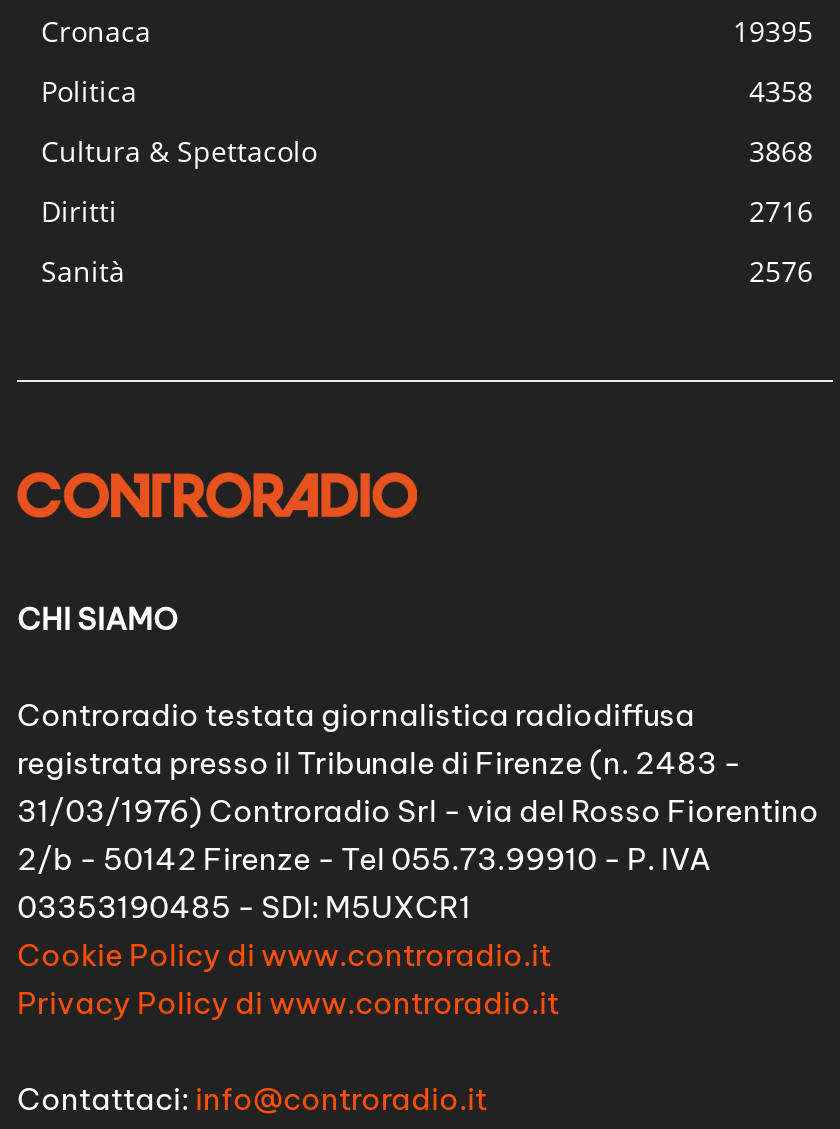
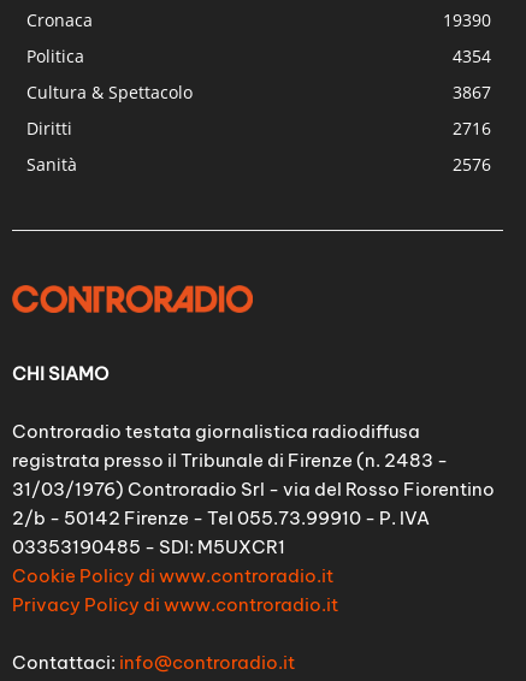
- 19395
+ 19390

- 4358
+ 4354

- 3868
+ 3867
